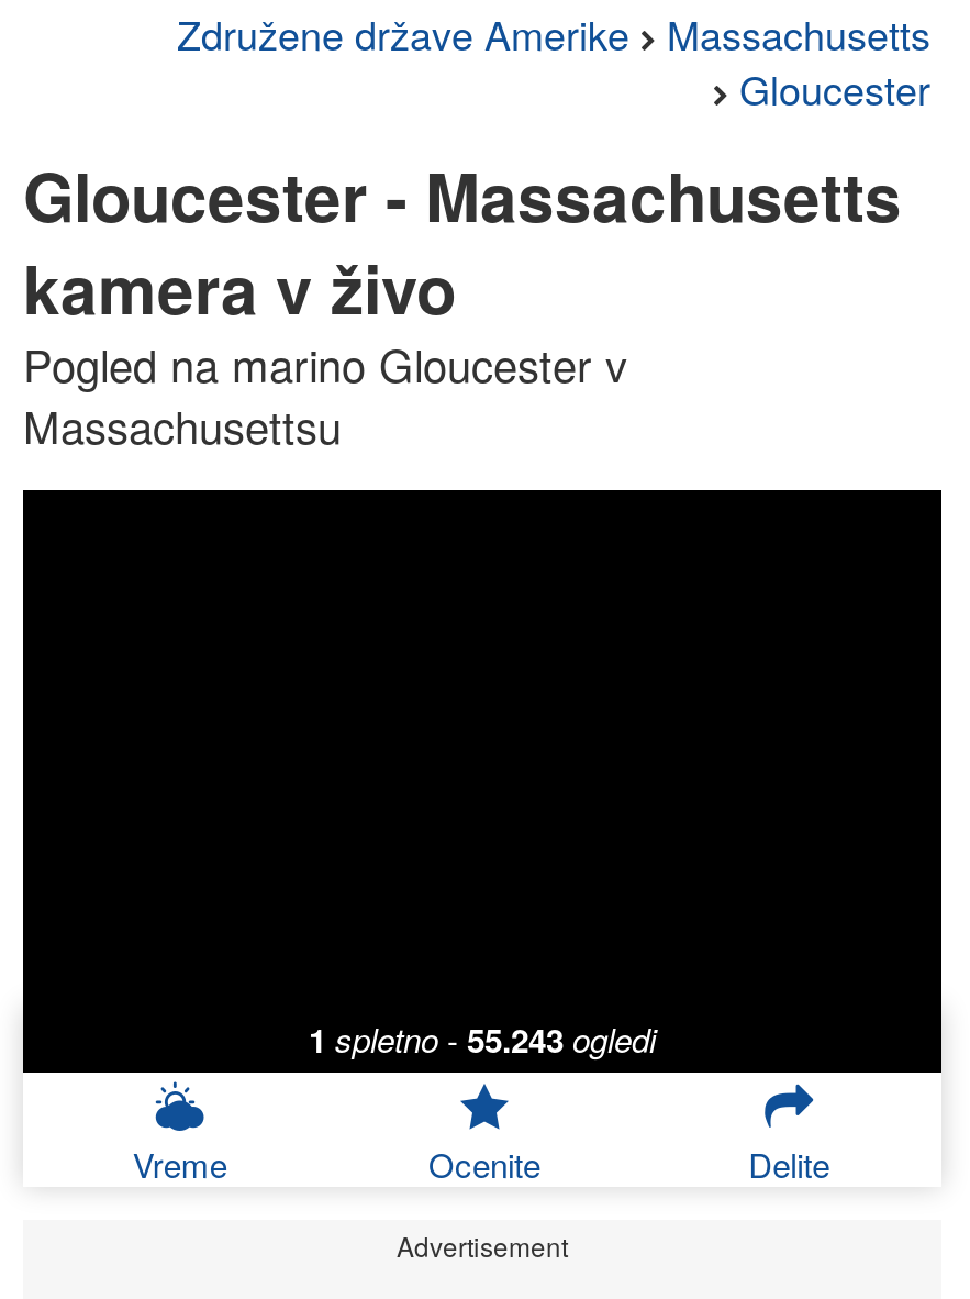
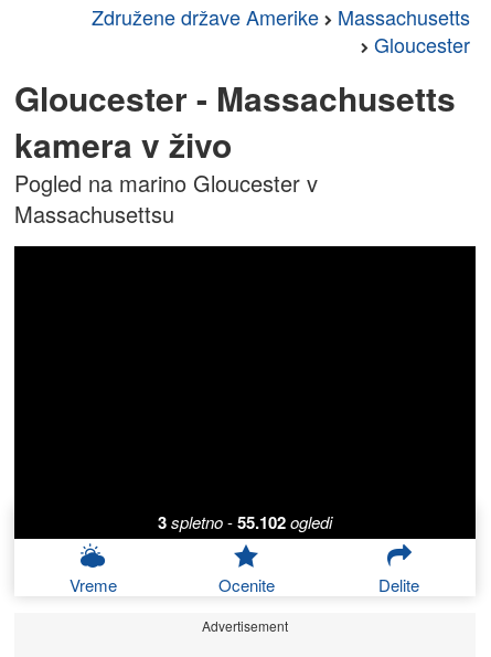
- 1 spletno - 55.243 ogledi
+ 3 spletno - 55.102 ogledi
